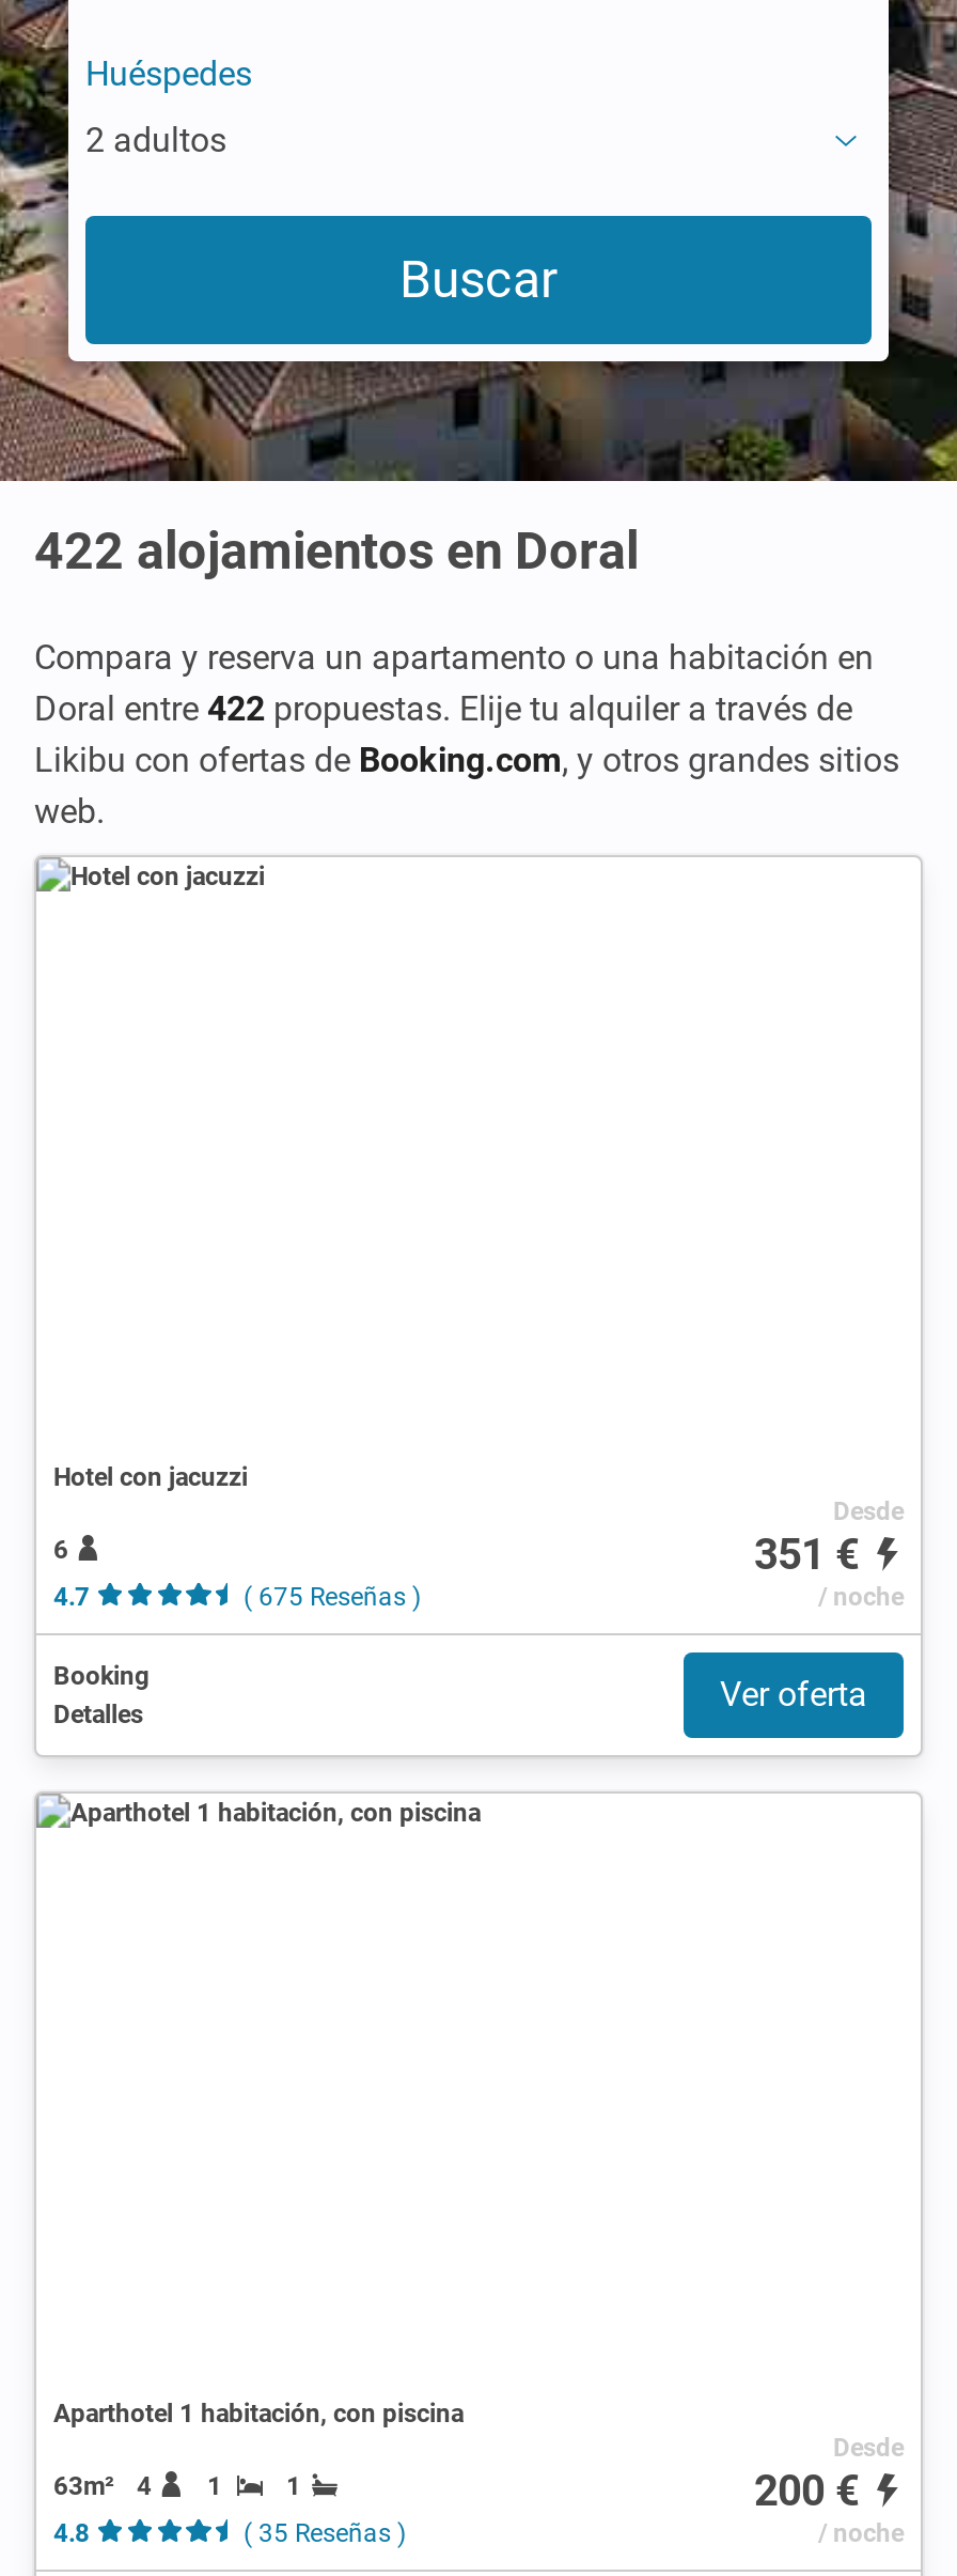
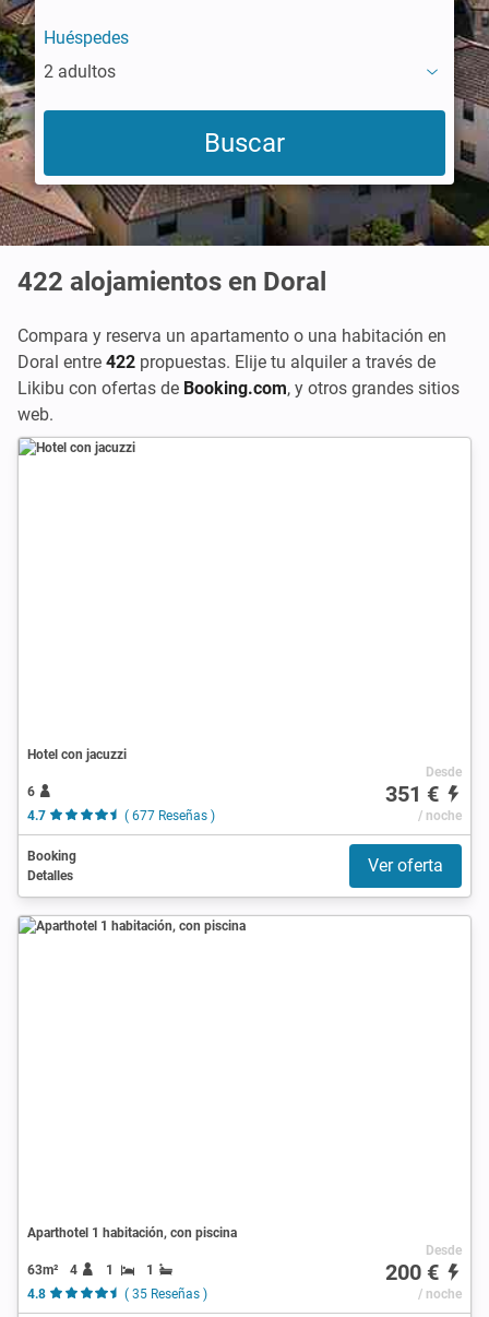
- ( 675 Reseñas )
+ ( 677 Reseñas )
